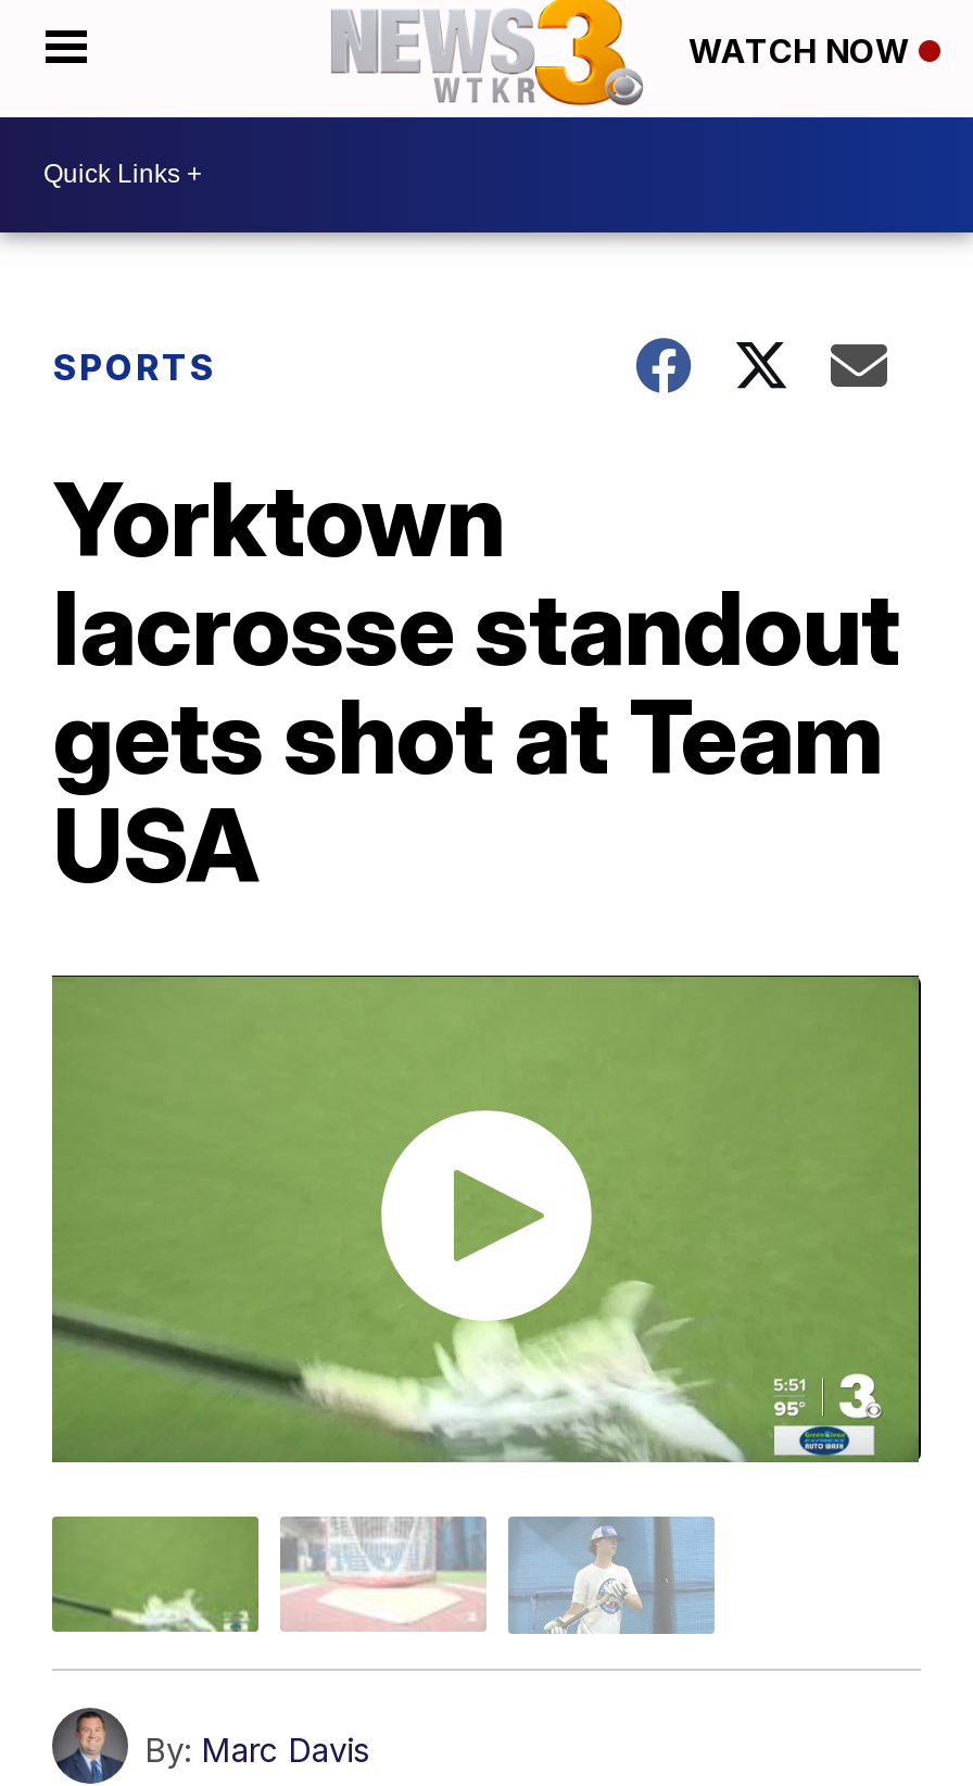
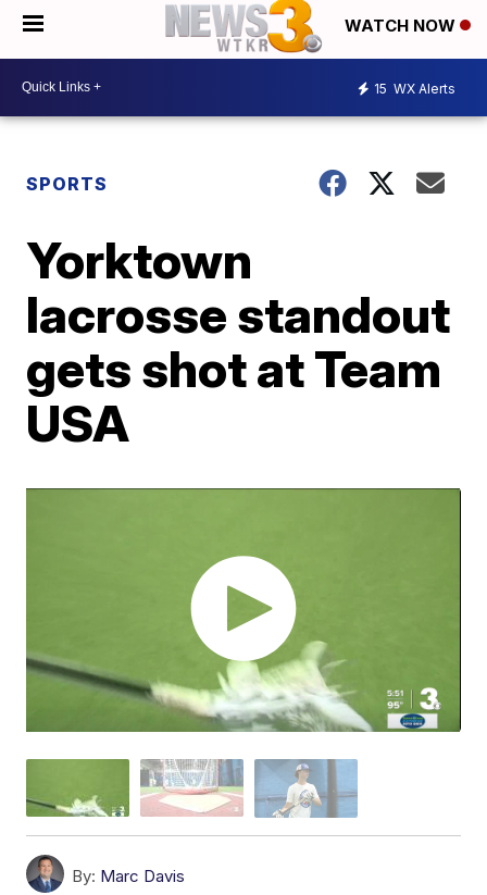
+ 15 WX Alerts
